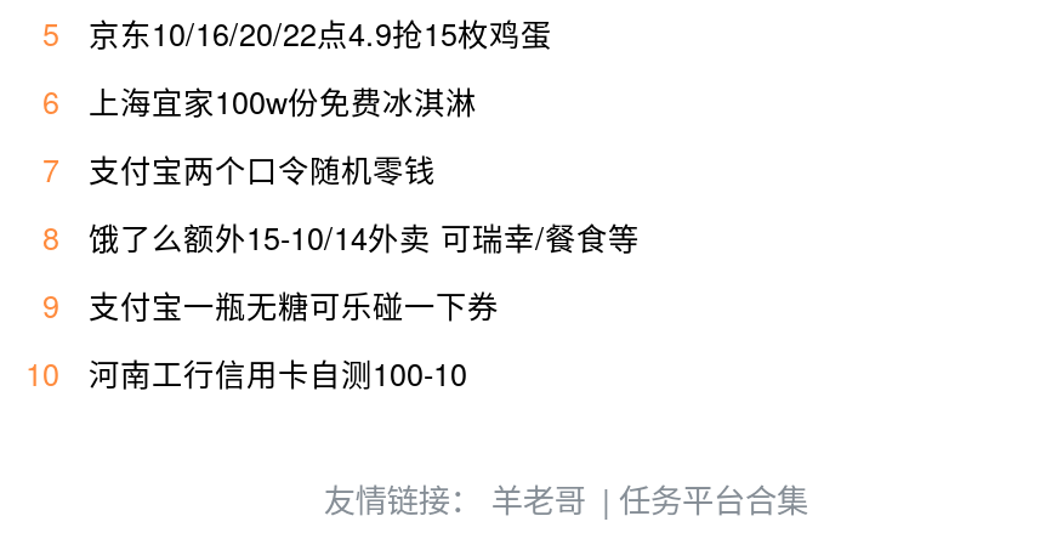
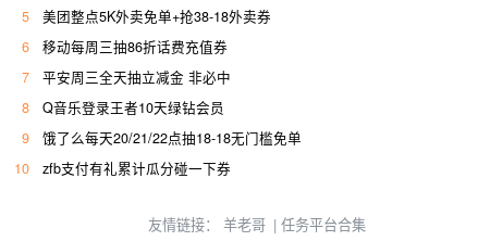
- 京东10/16/20/22点4.9抢15枚鸡蛋
+ 美团整点5K外卖免单+抢38-18外卖券

- 上海宜家100w份免费冰淇淋
+ 移动每周三抽86折话费充值券

- 支付宝两个口令随机零钱
+ 平安周三全天抽立减金 非必中

- 饿了么额外15-10/14外卖 可瑞幸/餐食等
+ Q音乐登录王者10天绿钻会员

- 支付宝一瓶无糖可乐碰一下券
+ 饿了么每天20/21/22点抽18-18无门槛免单

- 河南工行信用卡自测100-10
+ zfb支付有礼累计瓜分碰一下券
